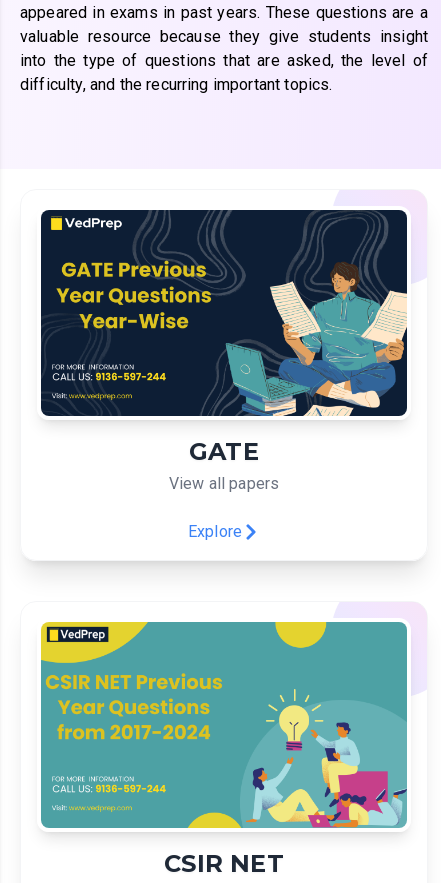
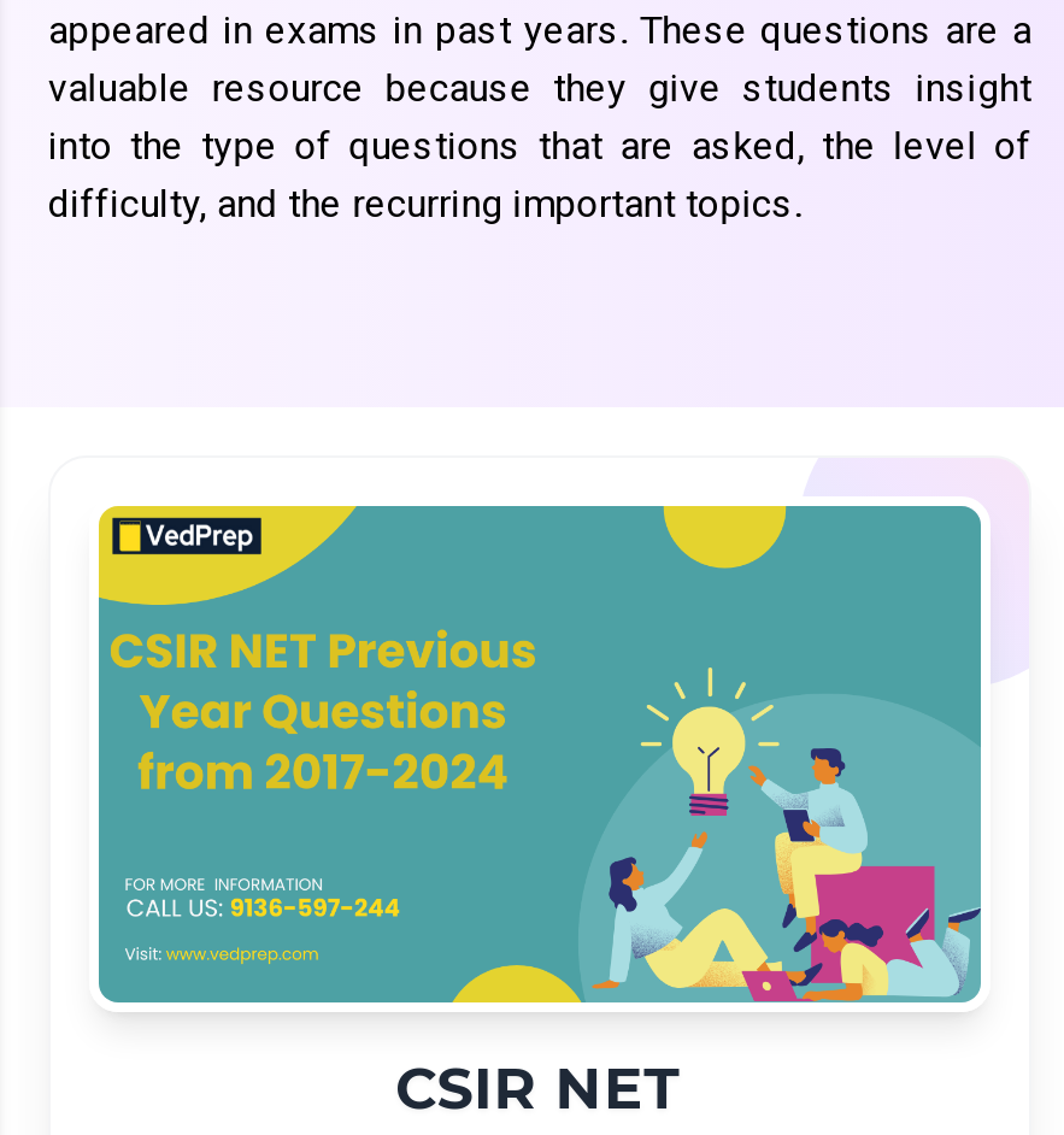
- [image]
- GATE
- View all papers
- Explore
